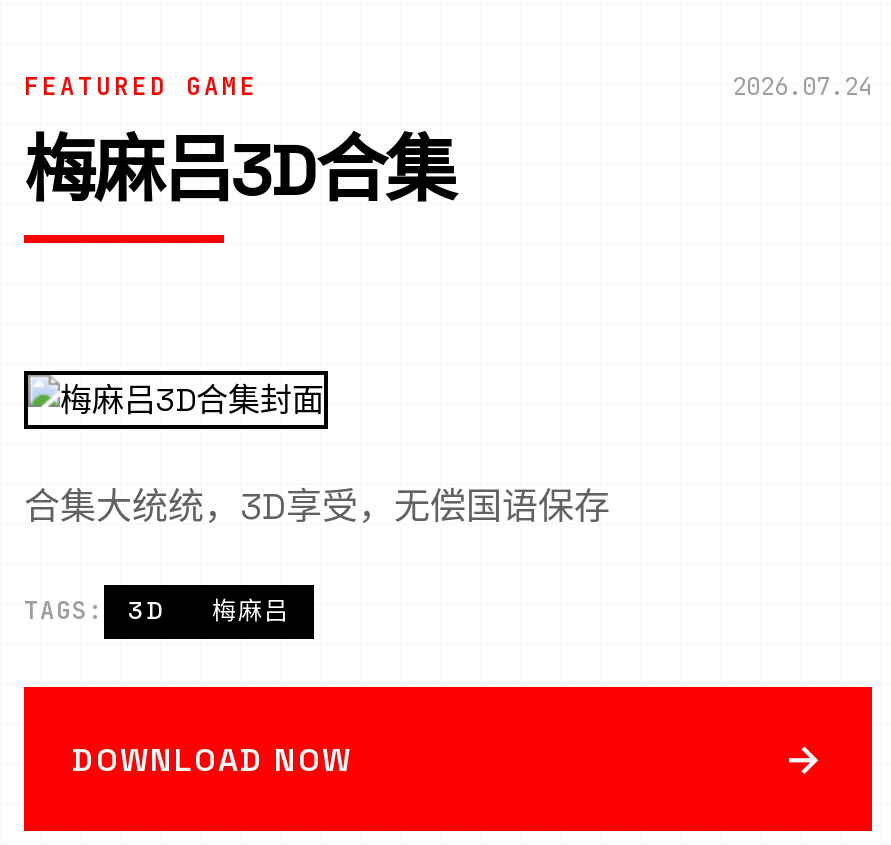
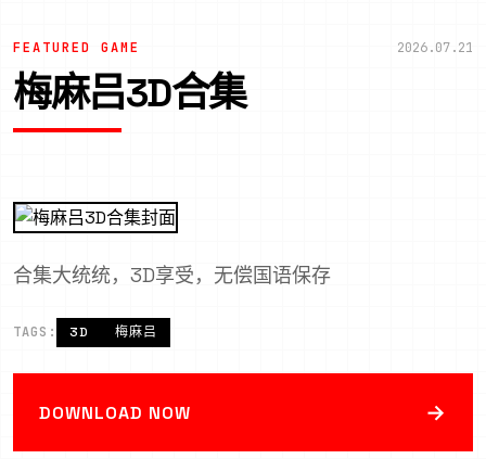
- 2026.07.24
+ 2026.07.21
